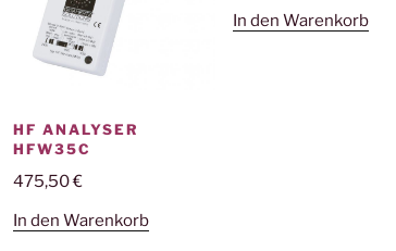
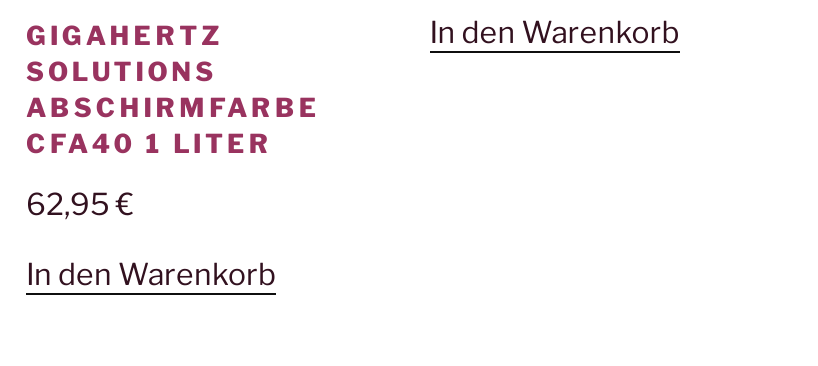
- HF ANALYSER
- HFW35C
+ GIGAHERTZ
+ SOLUTIONS
+ ABSCHIRMFARBE
+ CFA40 1 LITER

- 475,50 €
+ 62,95 €
